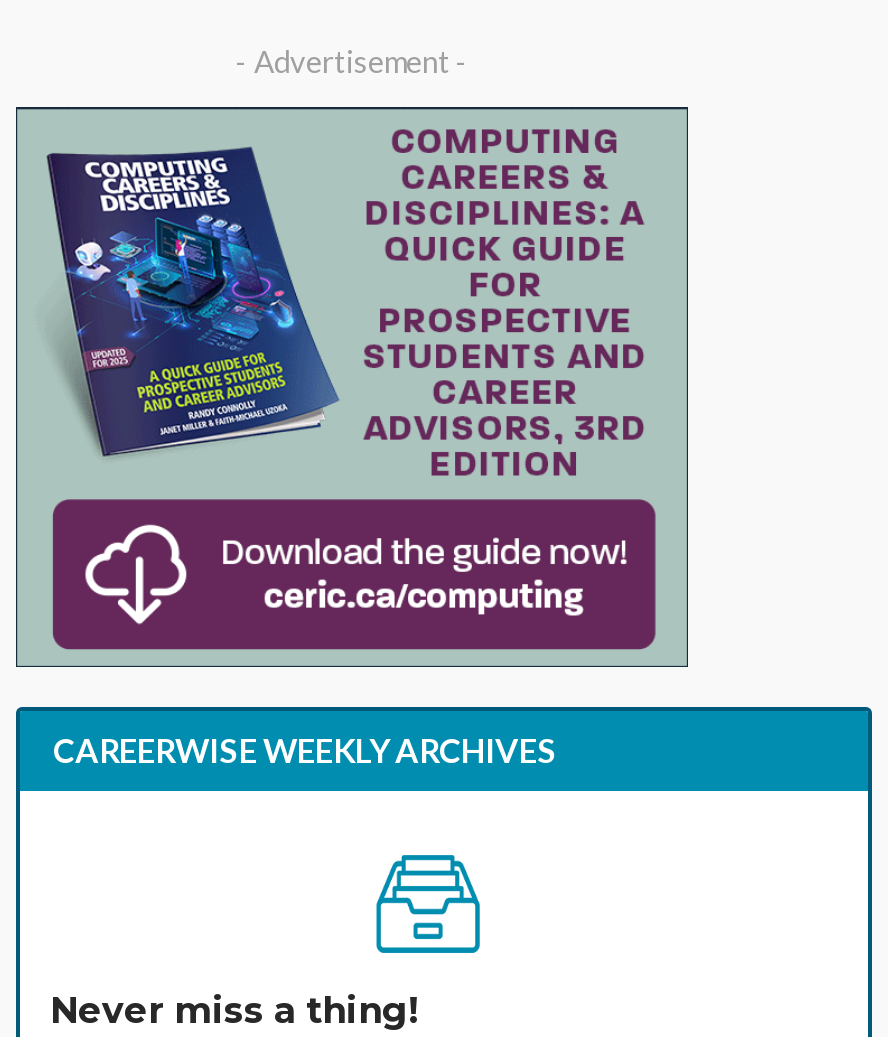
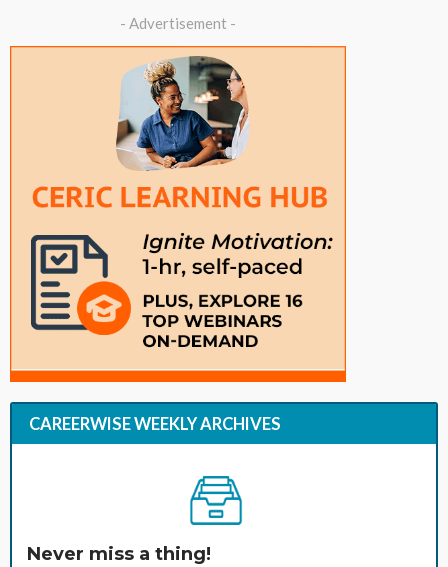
- [image]
+ [image]
